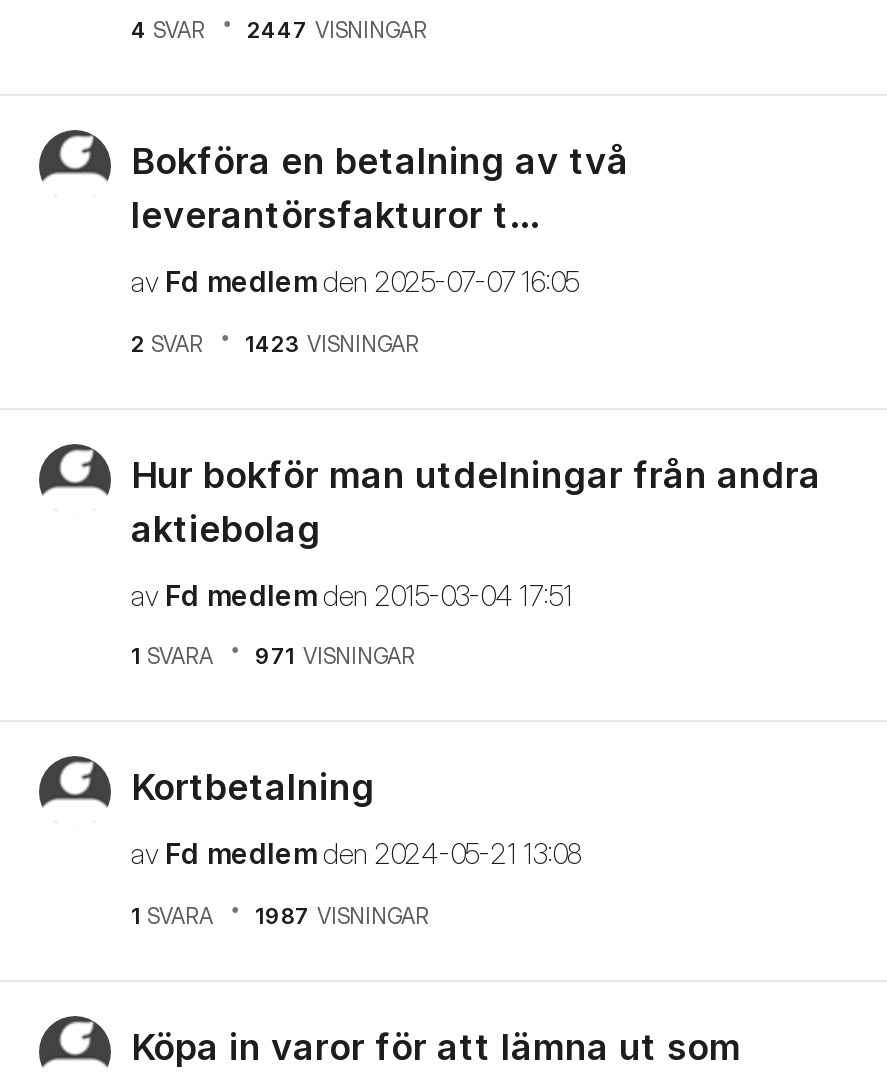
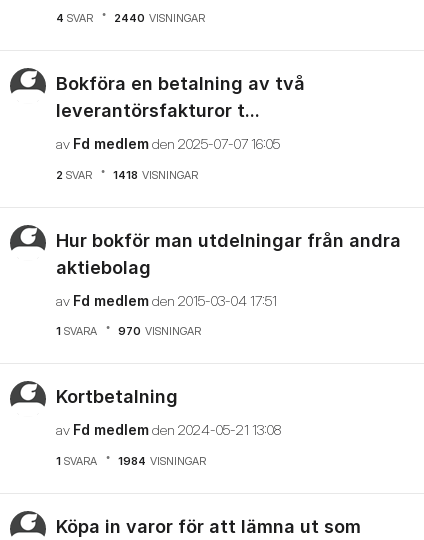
- 4 SVAR 2447 VISNINGAR
+ 4 SVAR 2440 VISNINGAR

- 2 SVAR 1423 VISNINGAR
+ 2 SVAR 1418 VISNINGAR

- 1 SVARA 971 VISNINGAR
+ 1 SVARA 970 VISNINGAR

- 1 SVARA 1987 VISNINGAR
+ 1 SVARA 1984 VISNINGAR
